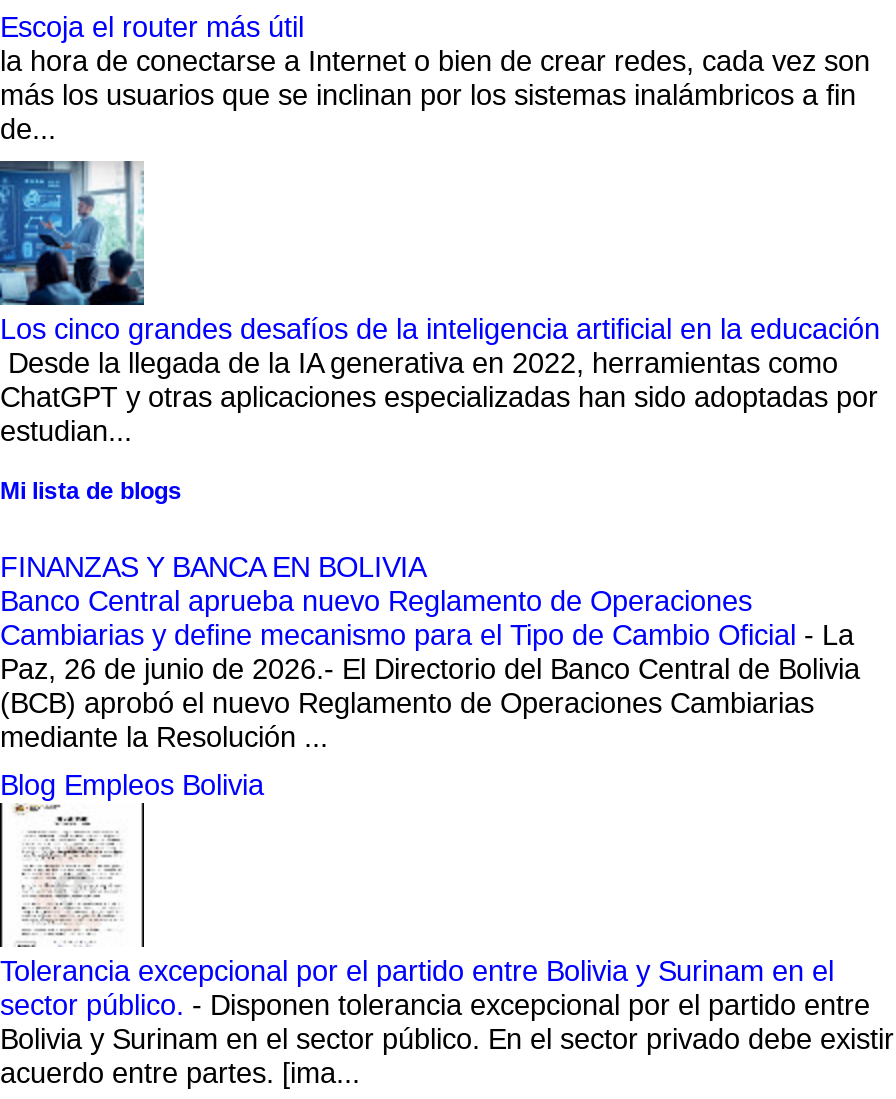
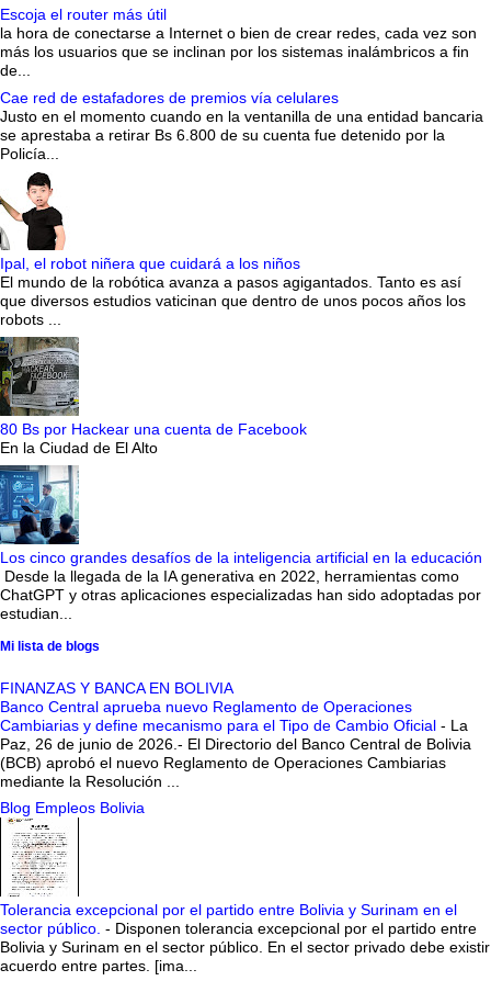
+ Cae red de estafadores de premios vía celulares
+ Justo en el momento cuando en la ventanilla de una entidad bancaria
+ se aprestaba a retirar Bs 6.800 de su cuenta fue detenido por la
+ Policía...

+ [image]
+ Ipal, el robot niñera que cuidará a los niños
+ El mundo de la robótica avanza a pasos agigantados. Tanto es así
+ que diversos estudios vaticinan que dentro de unos pocos años los
+ robots ...

+ [image]
+ 80 Bs por Hackear una cuenta de Facebook
+ En la Ciudad de El Alto
